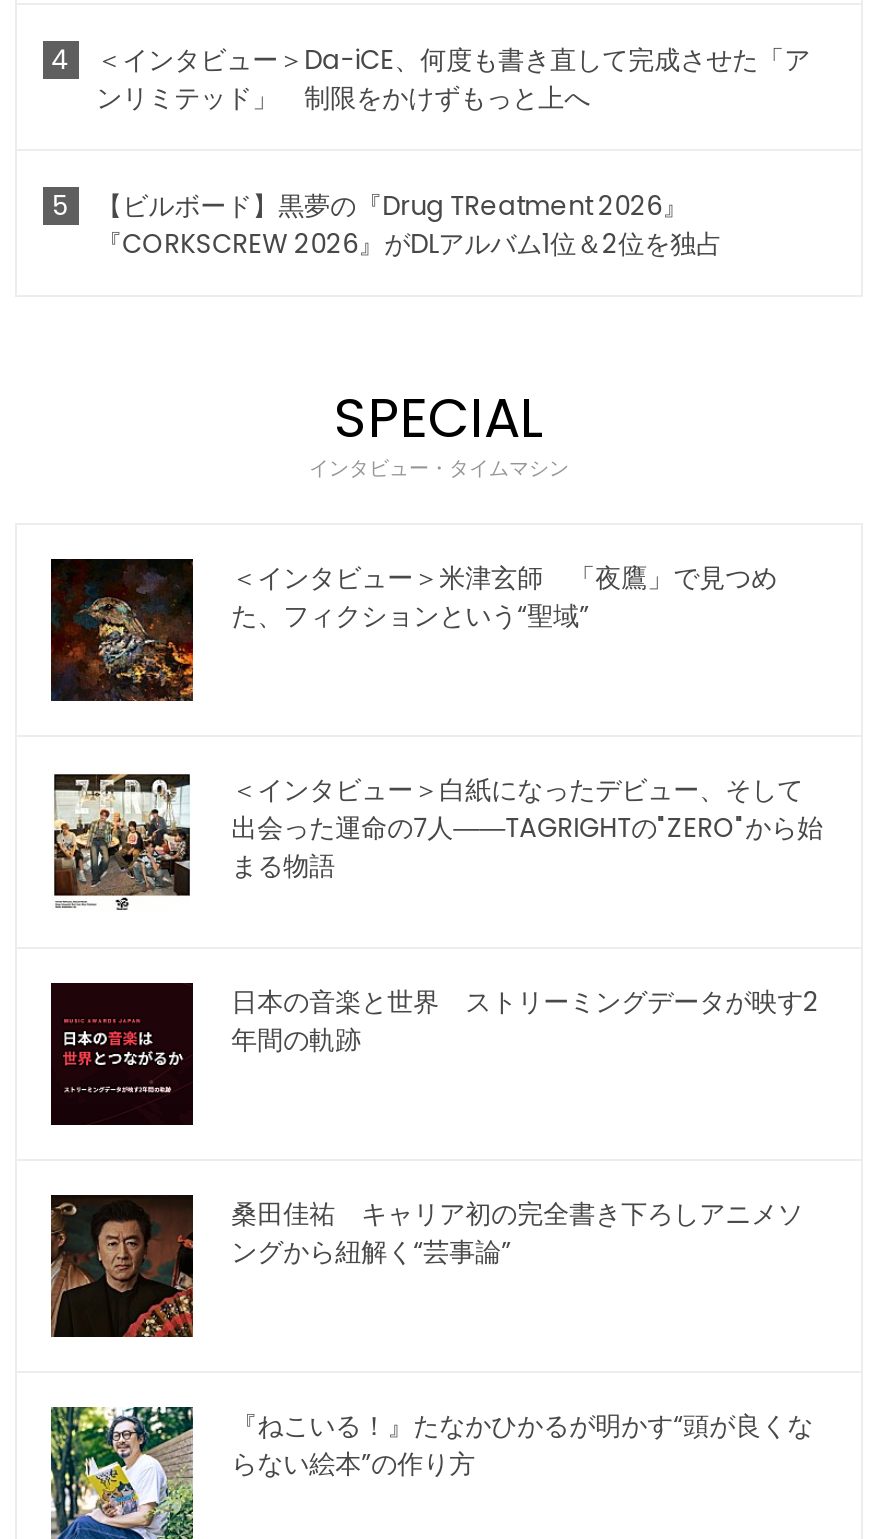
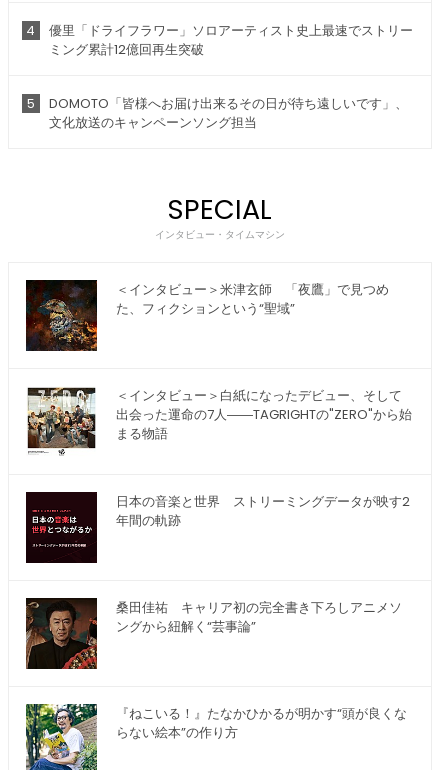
- ＜インタビュー＞Da-iCE、何度も書き直して完成させた「ア
- ンリミテッド」 制限をかけずもっと上へ
+ 優里「ドライフラワー」ソロアーティスト史上最速でストリー
+ ミング累計12億回再生突破

- 【ビルボード】黒夢の『Drug TReatment 2026』
- 『CORKSCREW 2026』がDLアルバム1位＆2位を独占
+ DOMOTO「皆様へお届け出来るその日が待ち遠しいです」、
+ 文化放送のキャンペーンソング担当
